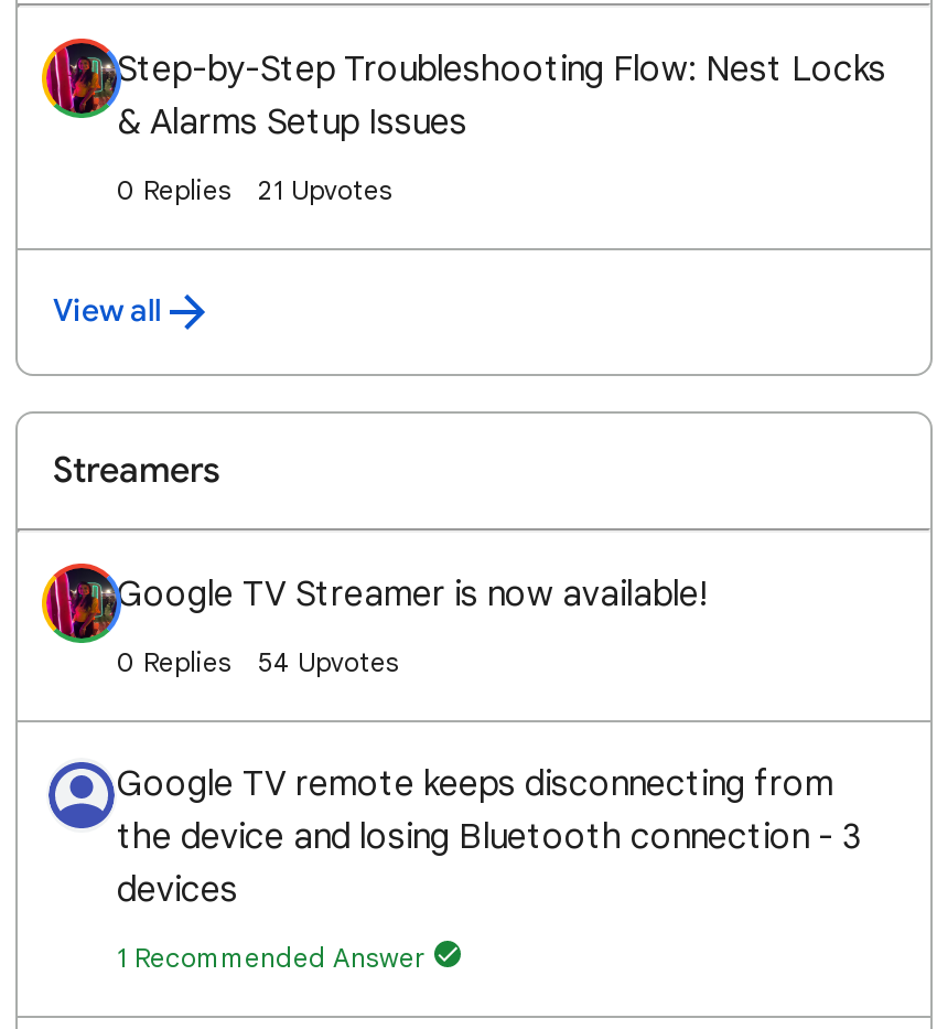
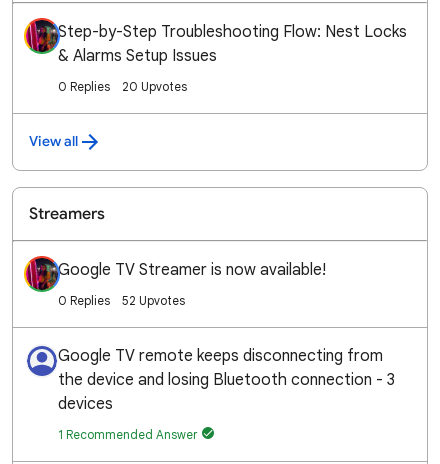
- 21 Upvotes
+ 20 Upvotes

- 54 Upvotes
+ 52 Upvotes
